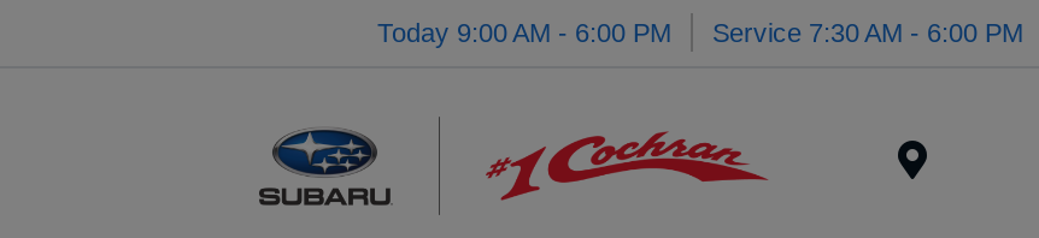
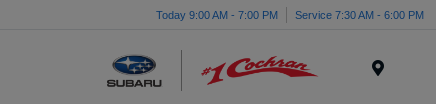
- Today 9:00 AM - 6:00 PM Service 7:30 AM - 6:00 PM
+ Today 9:00 AM - 7:00 PM Service 7:30 AM - 6:00 PM
